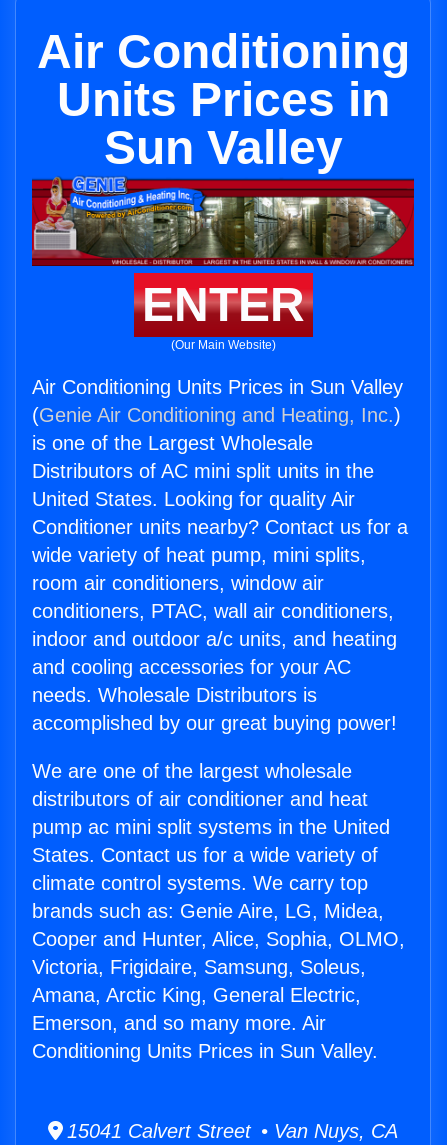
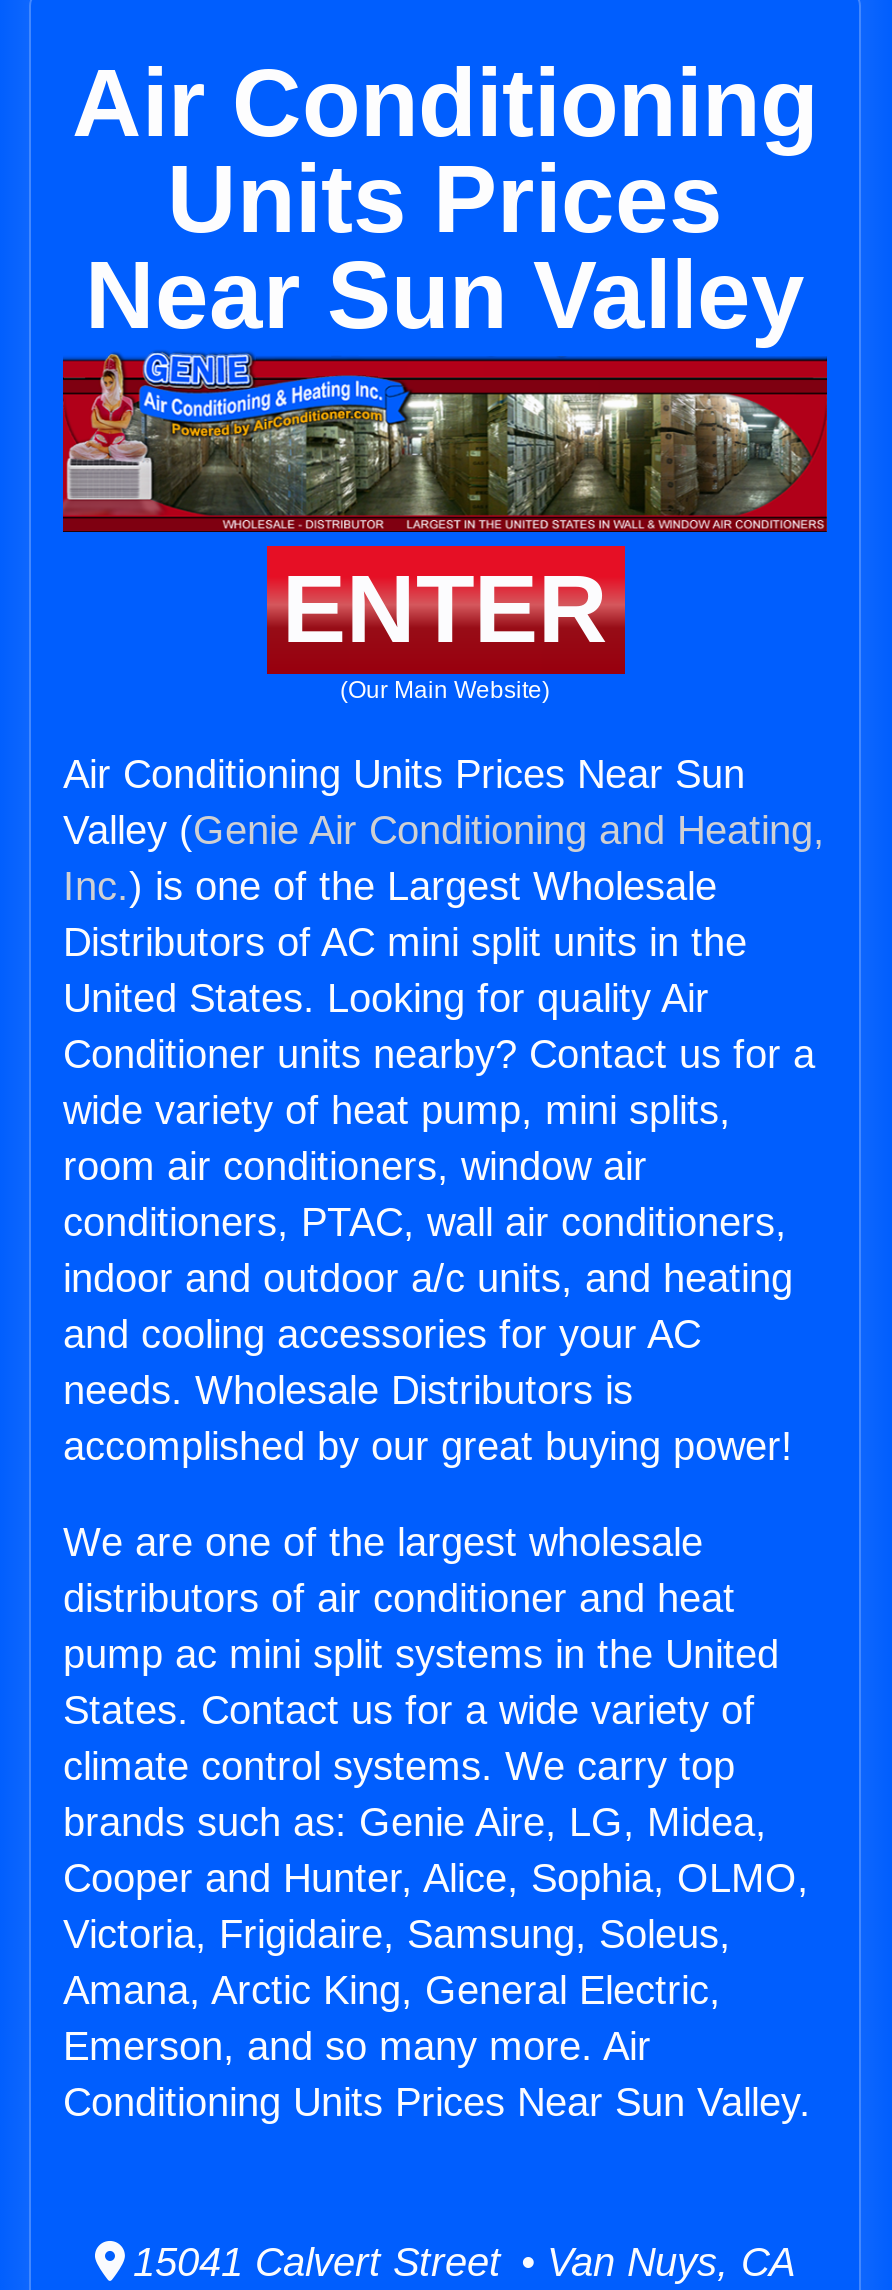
- Units Prices in
- Sun Valley
+ Units Prices
+ Near Sun Valley

- Air Conditioning Units Prices in Sun Valley
- (Genie Air Conditioning and Heating, Inc.)
- is one of the Largest Wholesale
+ Air Conditioning Units Prices Near Sun
+ Valley (Genie Air Conditioning and Heating,
+ Inc.) is one of the Largest Wholesale

- Conditioning Units Prices in Sun Valley.
+ Conditioning Units Prices Near Sun Valley.
